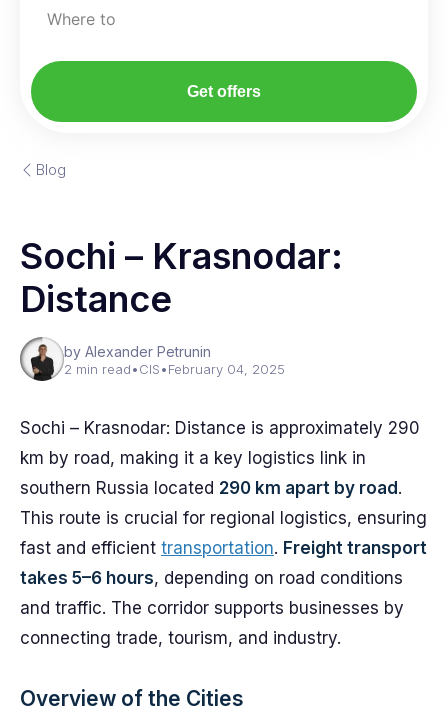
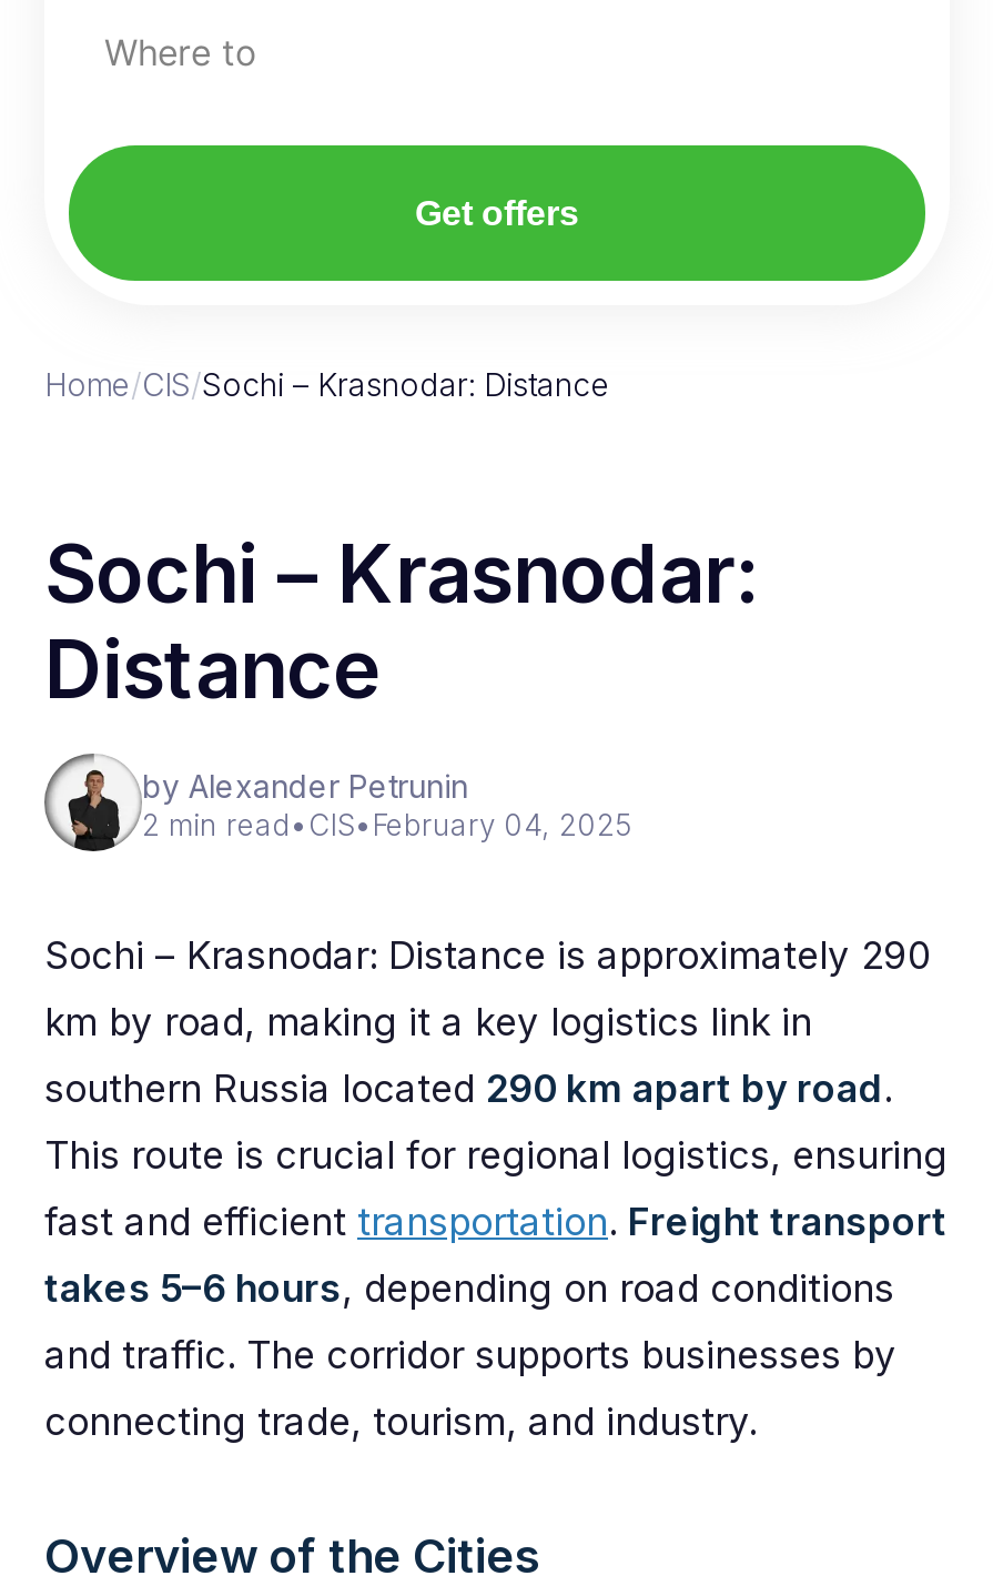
- Blog
+ Home / CIS / Sochi – Krasnodar: Distance
